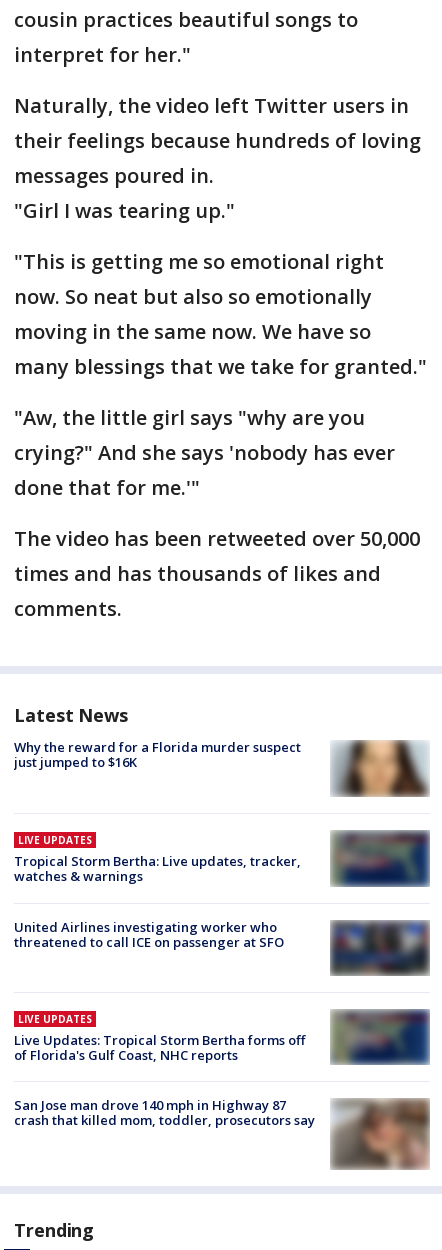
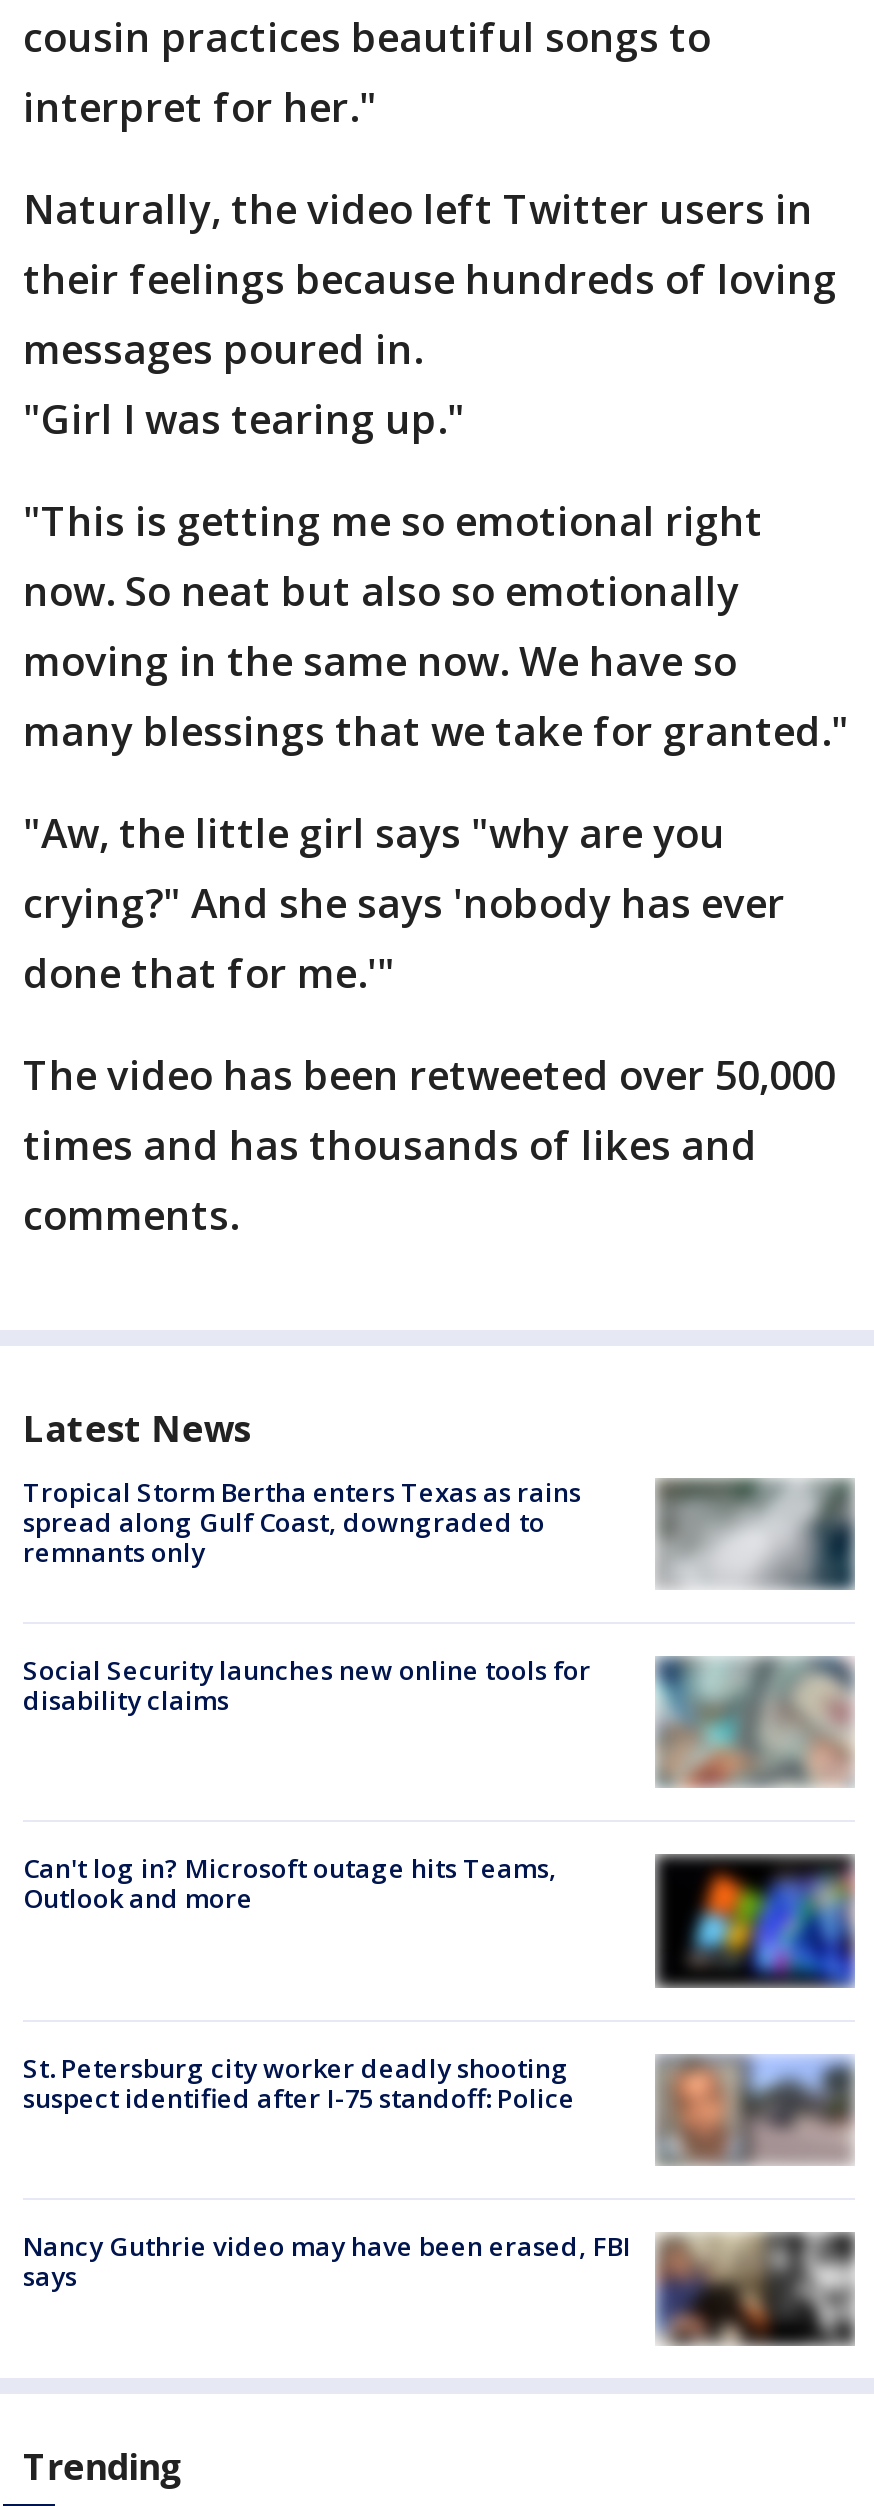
- [image]
- Why the reward for a Florida murder suspect
- just jumped to $16K
+ [image]
+ Tropical Storm Bertha enters Texas as rains
+ spread along Gulf Coast, downgraded to
+ remnants only

- [image]
- LIVE UPDATES
- Tropical Storm Bertha: Live updates, tracker,
- watches & warnings
+ [image]
+ Social Security launches new online tools for
+ disability claims

- United Airlines investigating worker who
- threatened to call ICE on passenger at SFO
+ Can't log in? Microsoft outage hits Teams,
+ Outlook and more

- [image]
+ [image]

- [image]
- LIVE UPDATES
- Live Updates: Tropical Storm Bertha forms off
- of Florida's Gulf Coast, NHC reports
+ [image]
+ St. Petersburg city worker deadly shooting
+ suspect identified after I-75 standoff: Police

- [image]
- San Jose man drove 140 mph in Highway 87
- crash that killed mom, toddler, prosecutors say
+ [image]
+ Nancy Guthrie video may have been erased, FBI
+ says
